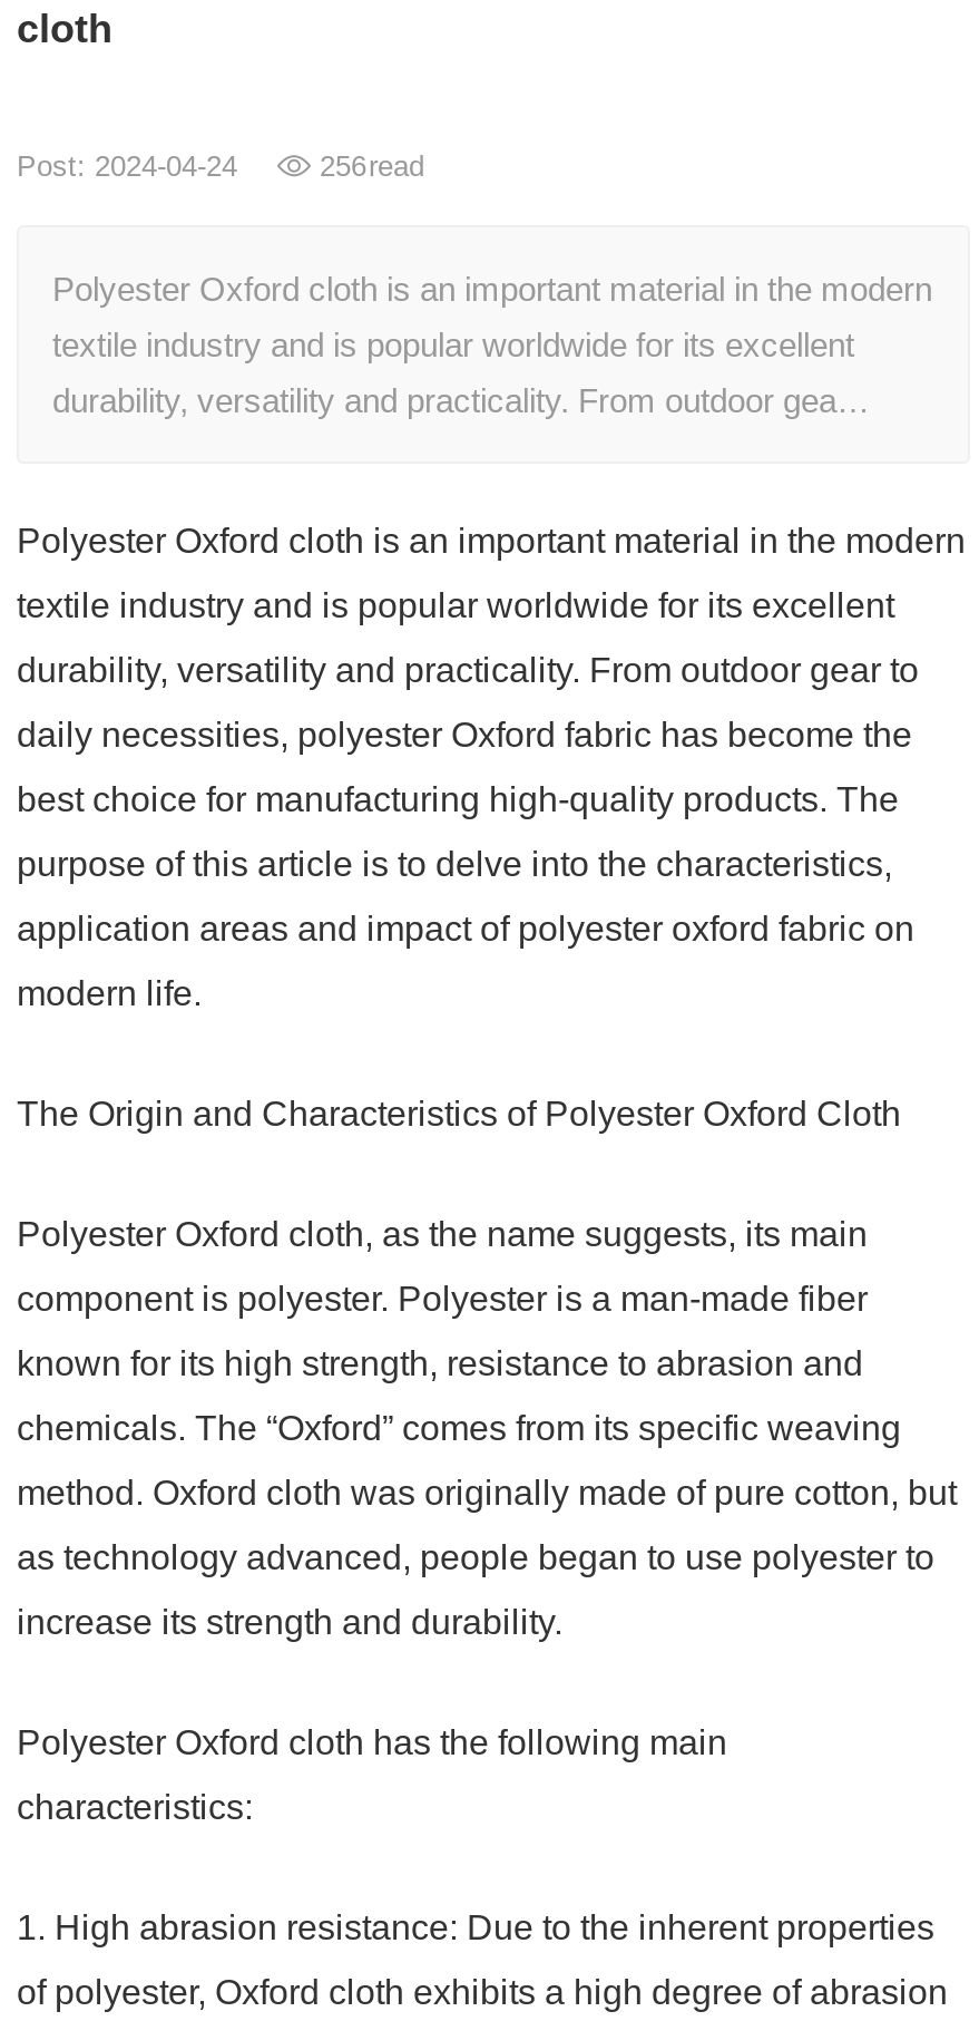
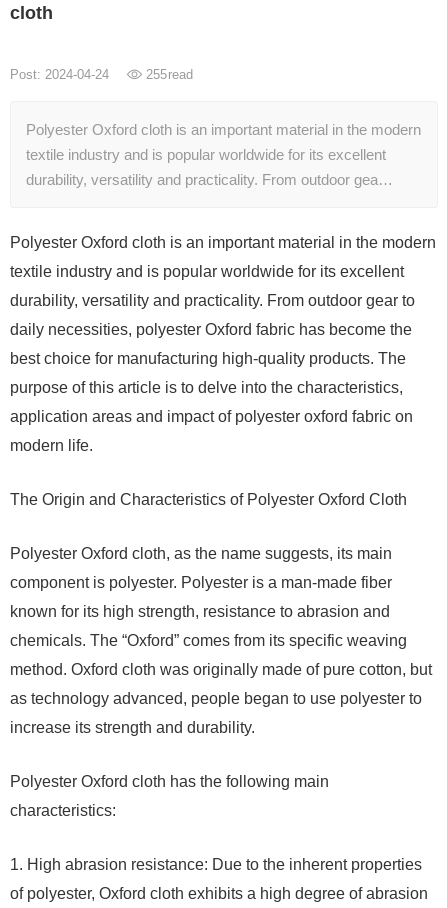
- Post: 2024-04-24 256read
+ Post: 2024-04-24 255read
